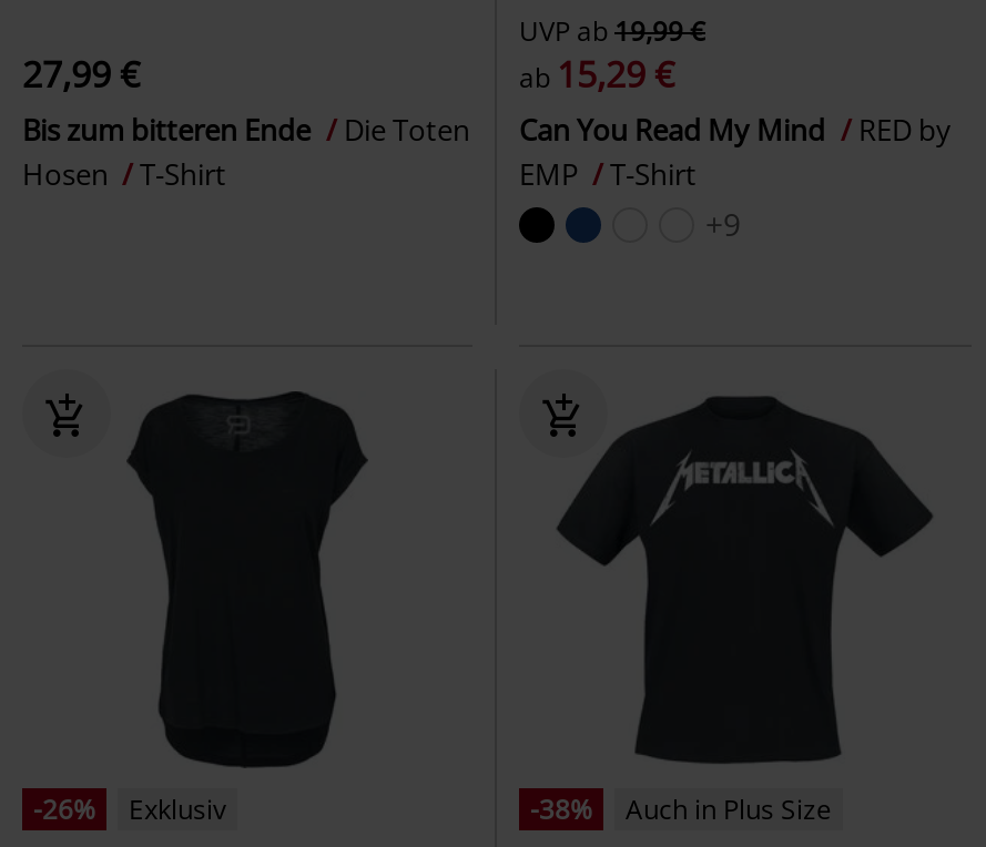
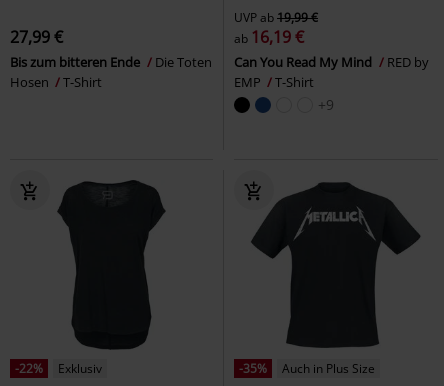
- ab 15,29 €
+ ab 16,19 €

- -26% Exklusiv
+ -22% Exklusiv

- -38% Auch in Plus Size
+ -35% Auch in Plus Size
